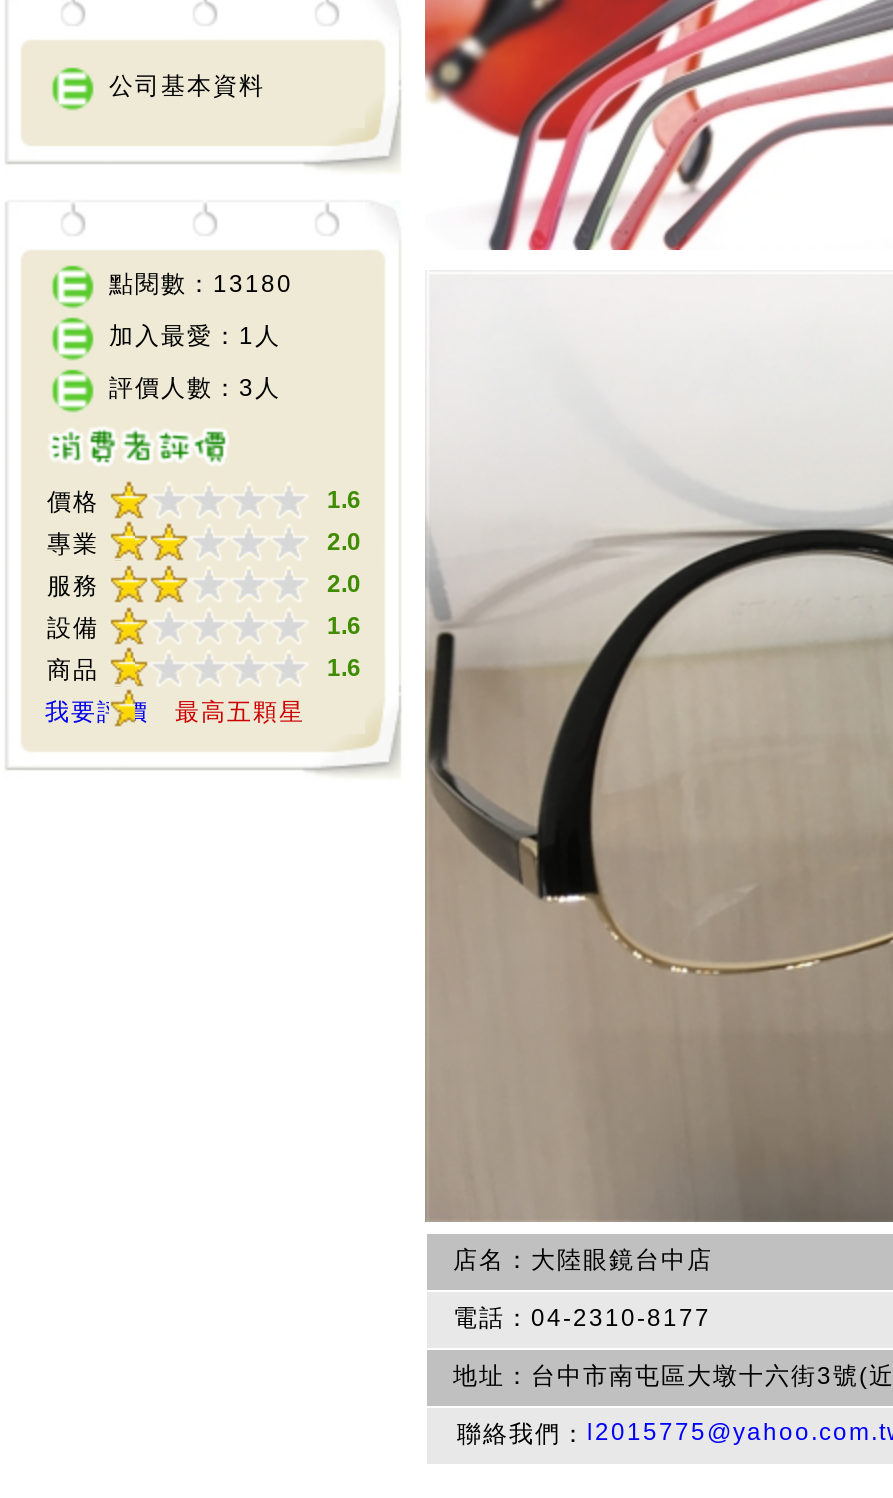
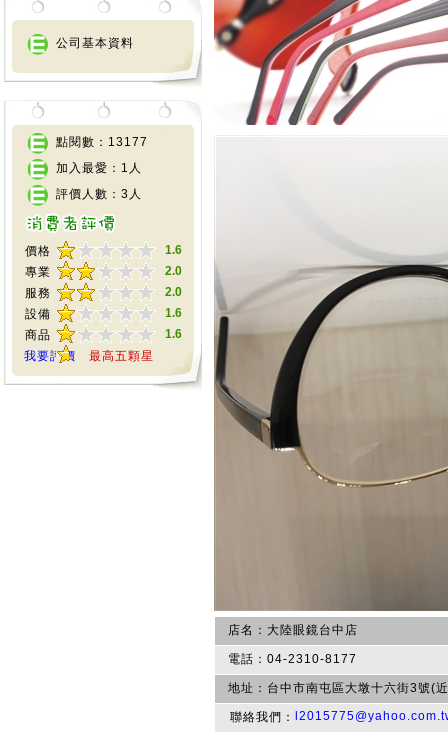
- 點閱數：13180
+ 點閱數：13177
